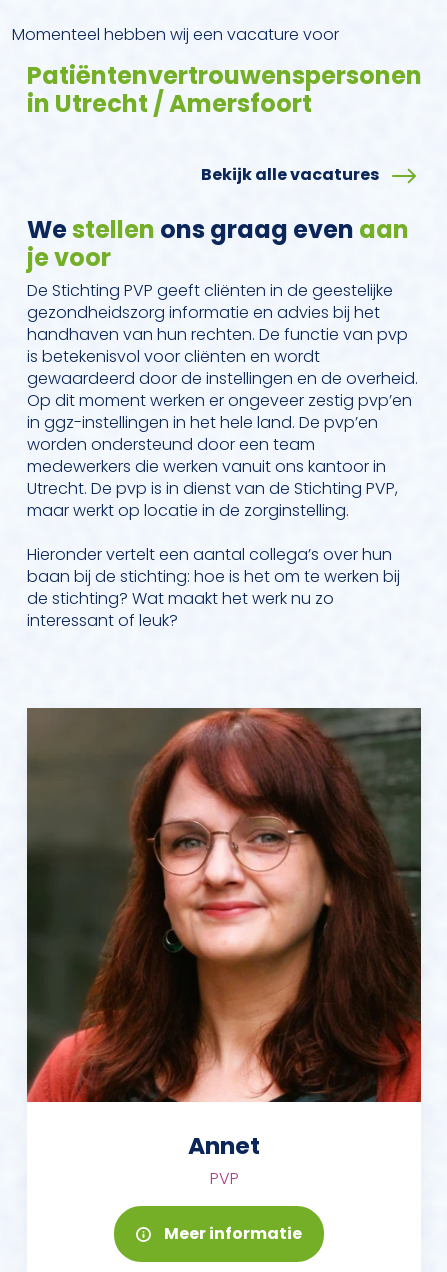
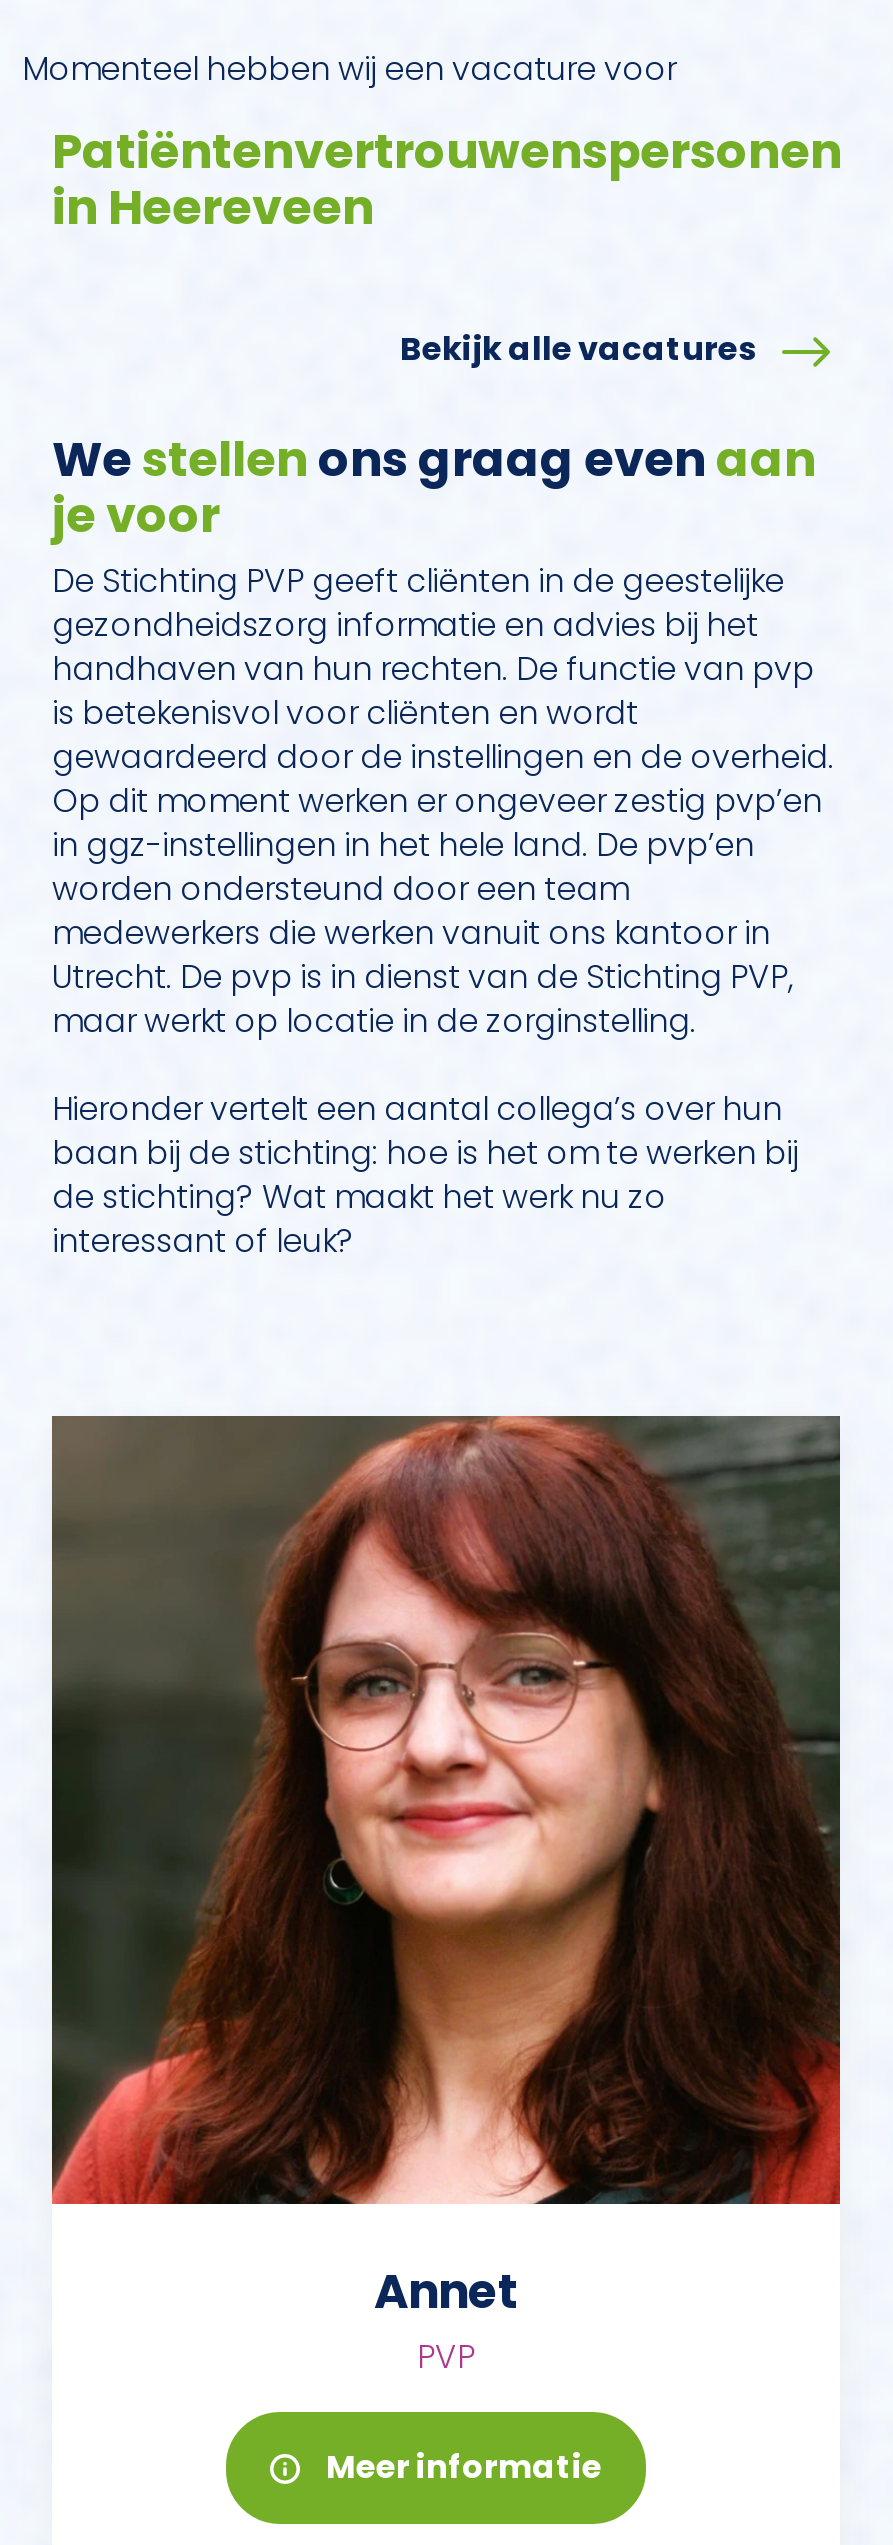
- in Utrecht / Amersfoort
+ in Heereveen
